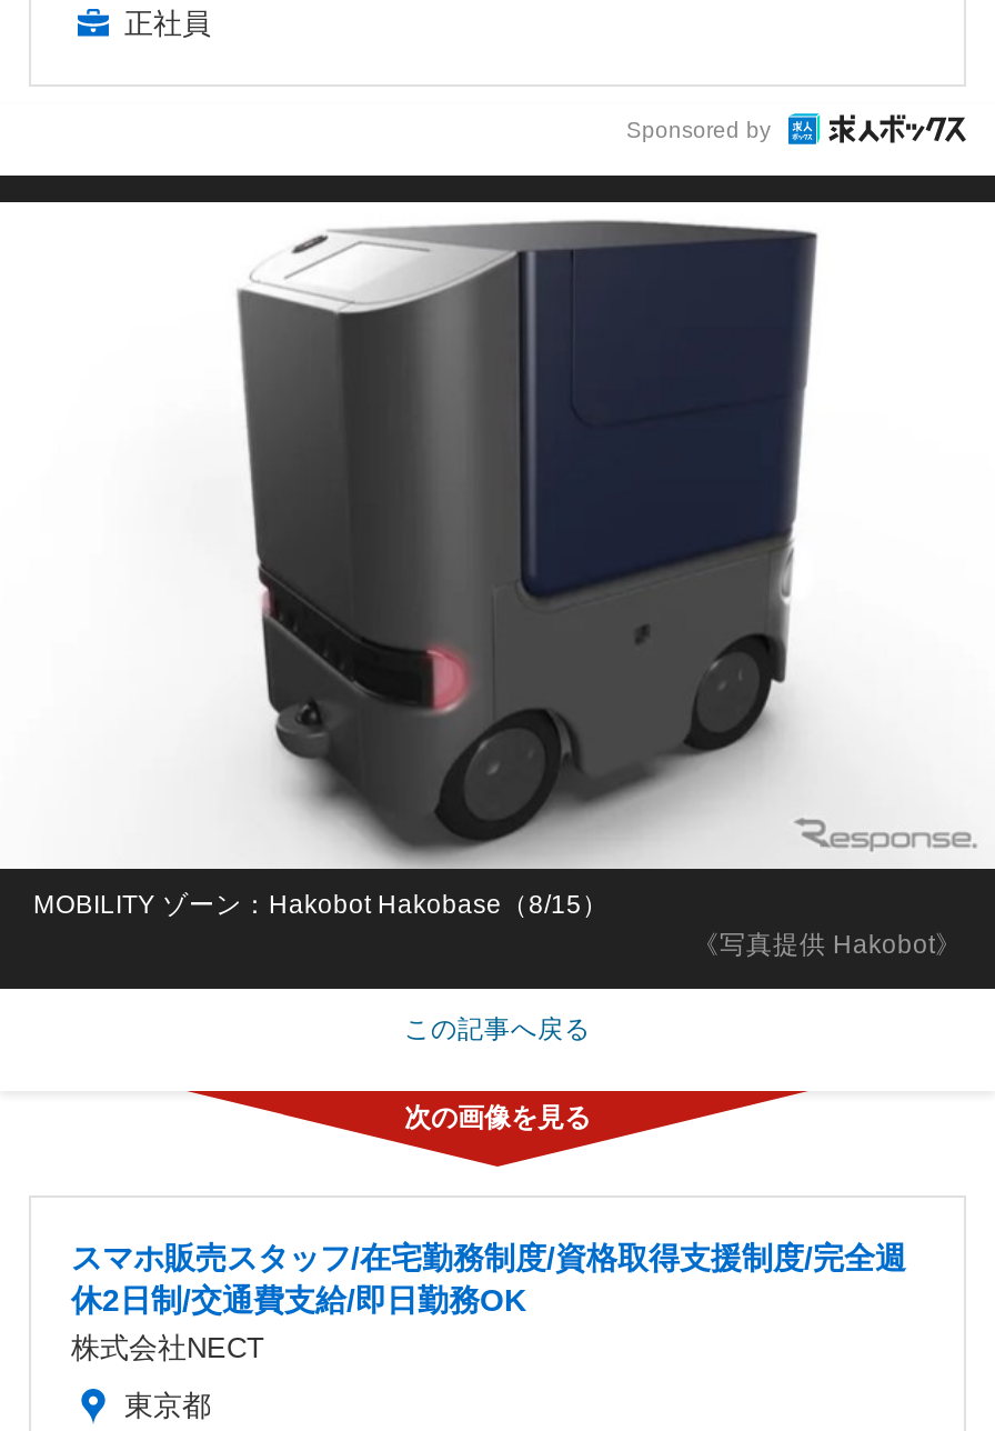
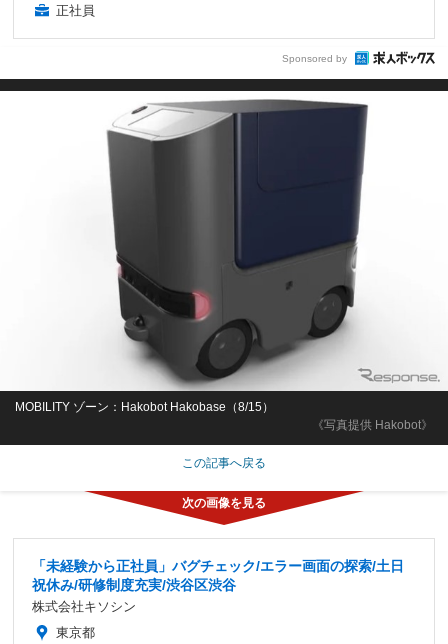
- スマホ販売スタッフ/在宅勤務制度/資格取得支援制度/完全週
- 休2日制/交通費支給/即日勤務OK
- 株式会社NECT
+ 「未経験から正社員」バグチェック/エラー画面の探索/土日
+ 祝休み/研修制度充実/渋谷区渋谷
+ 株式会社キソシン
